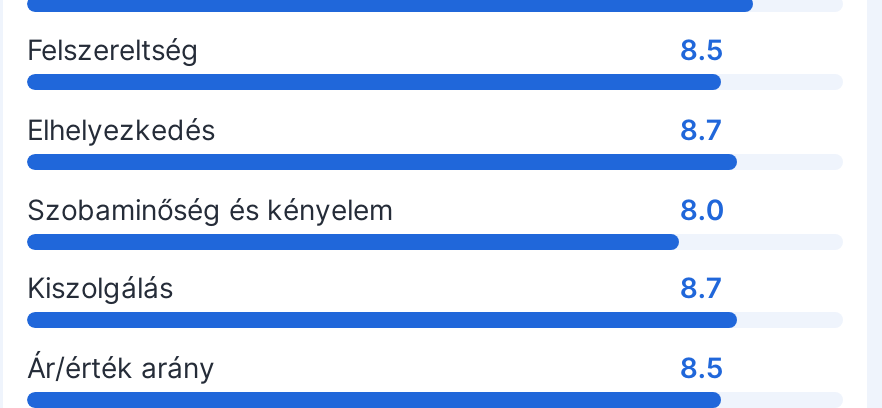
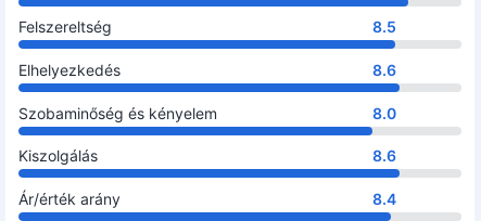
- 8.7
+ 8.6

- 8.7
+ 8.6

- 8.5
+ 8.4
